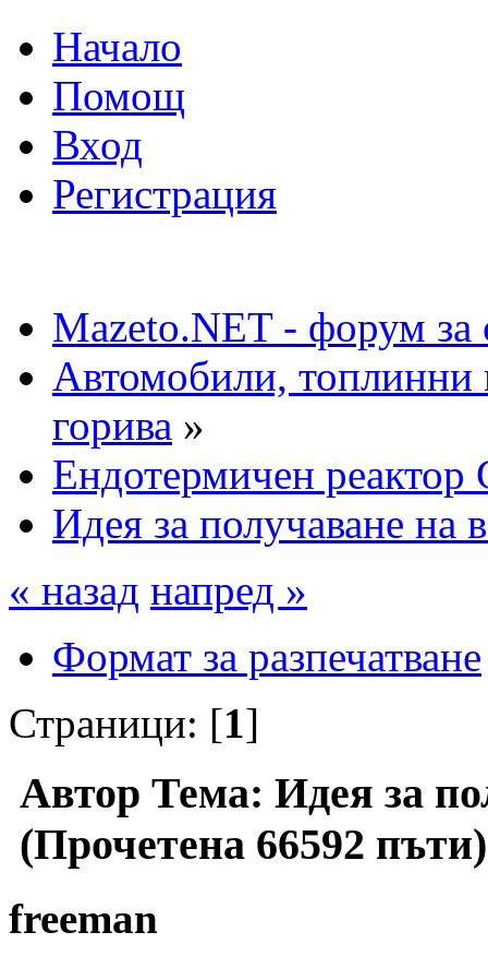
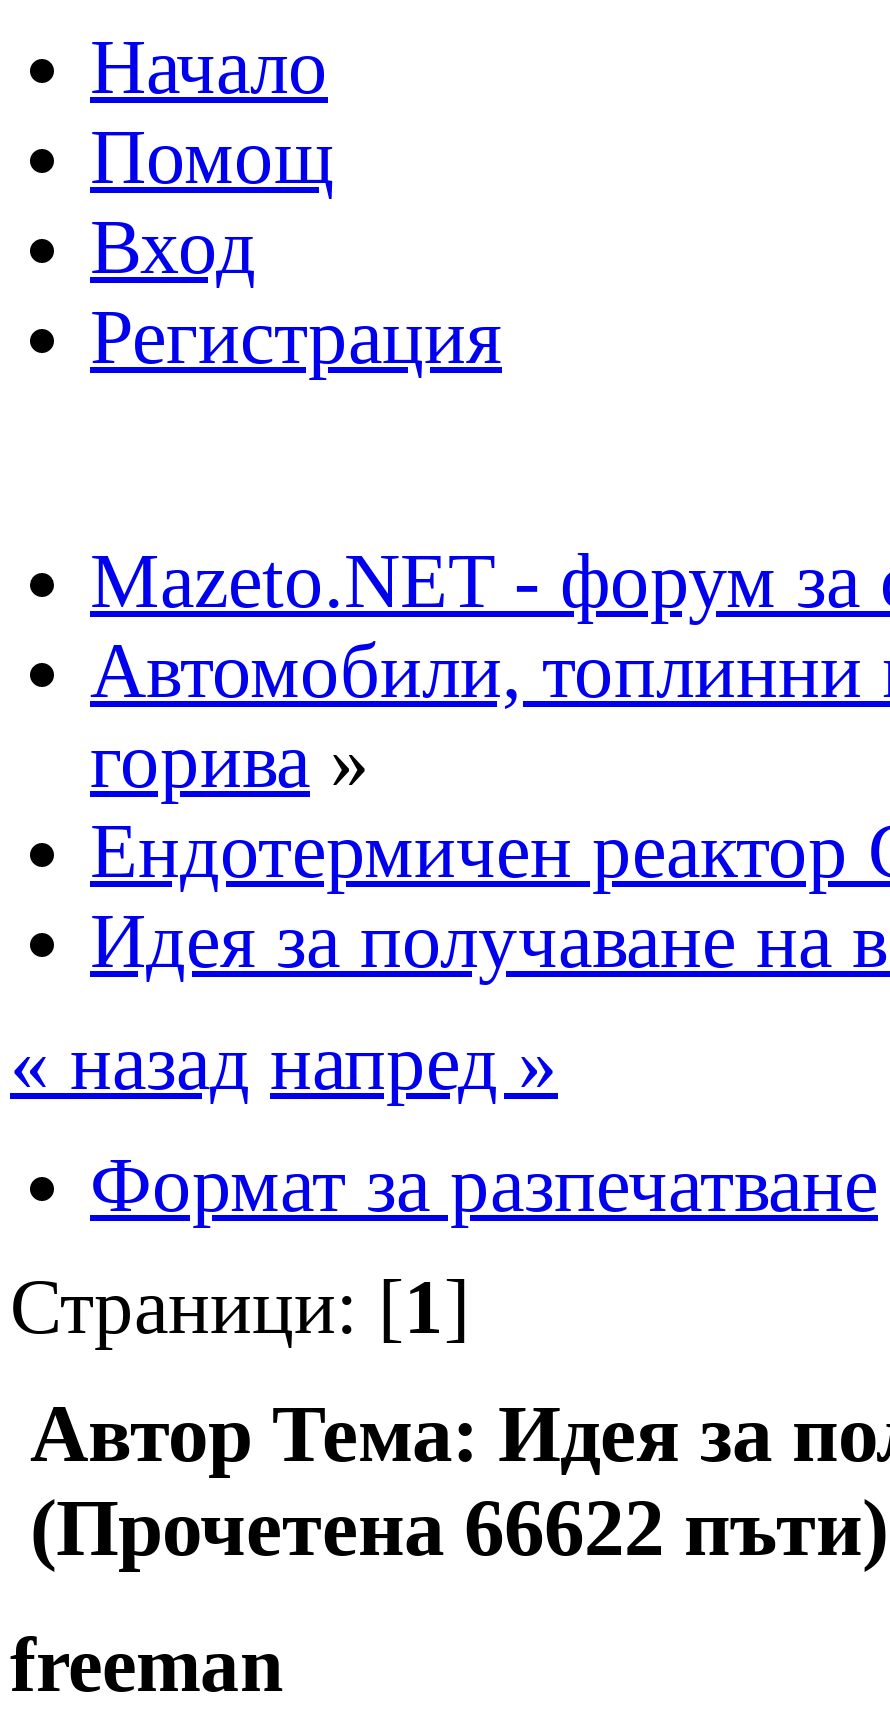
- (Прочетена 66592 пъти)
+ (Прочетена 66622 пъти)
